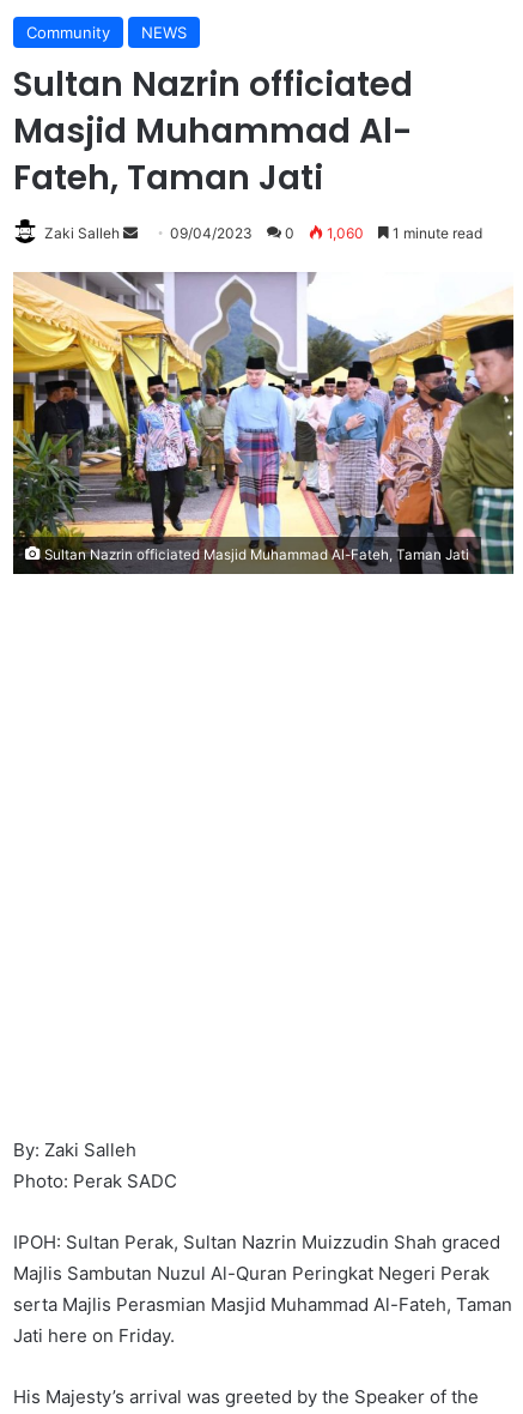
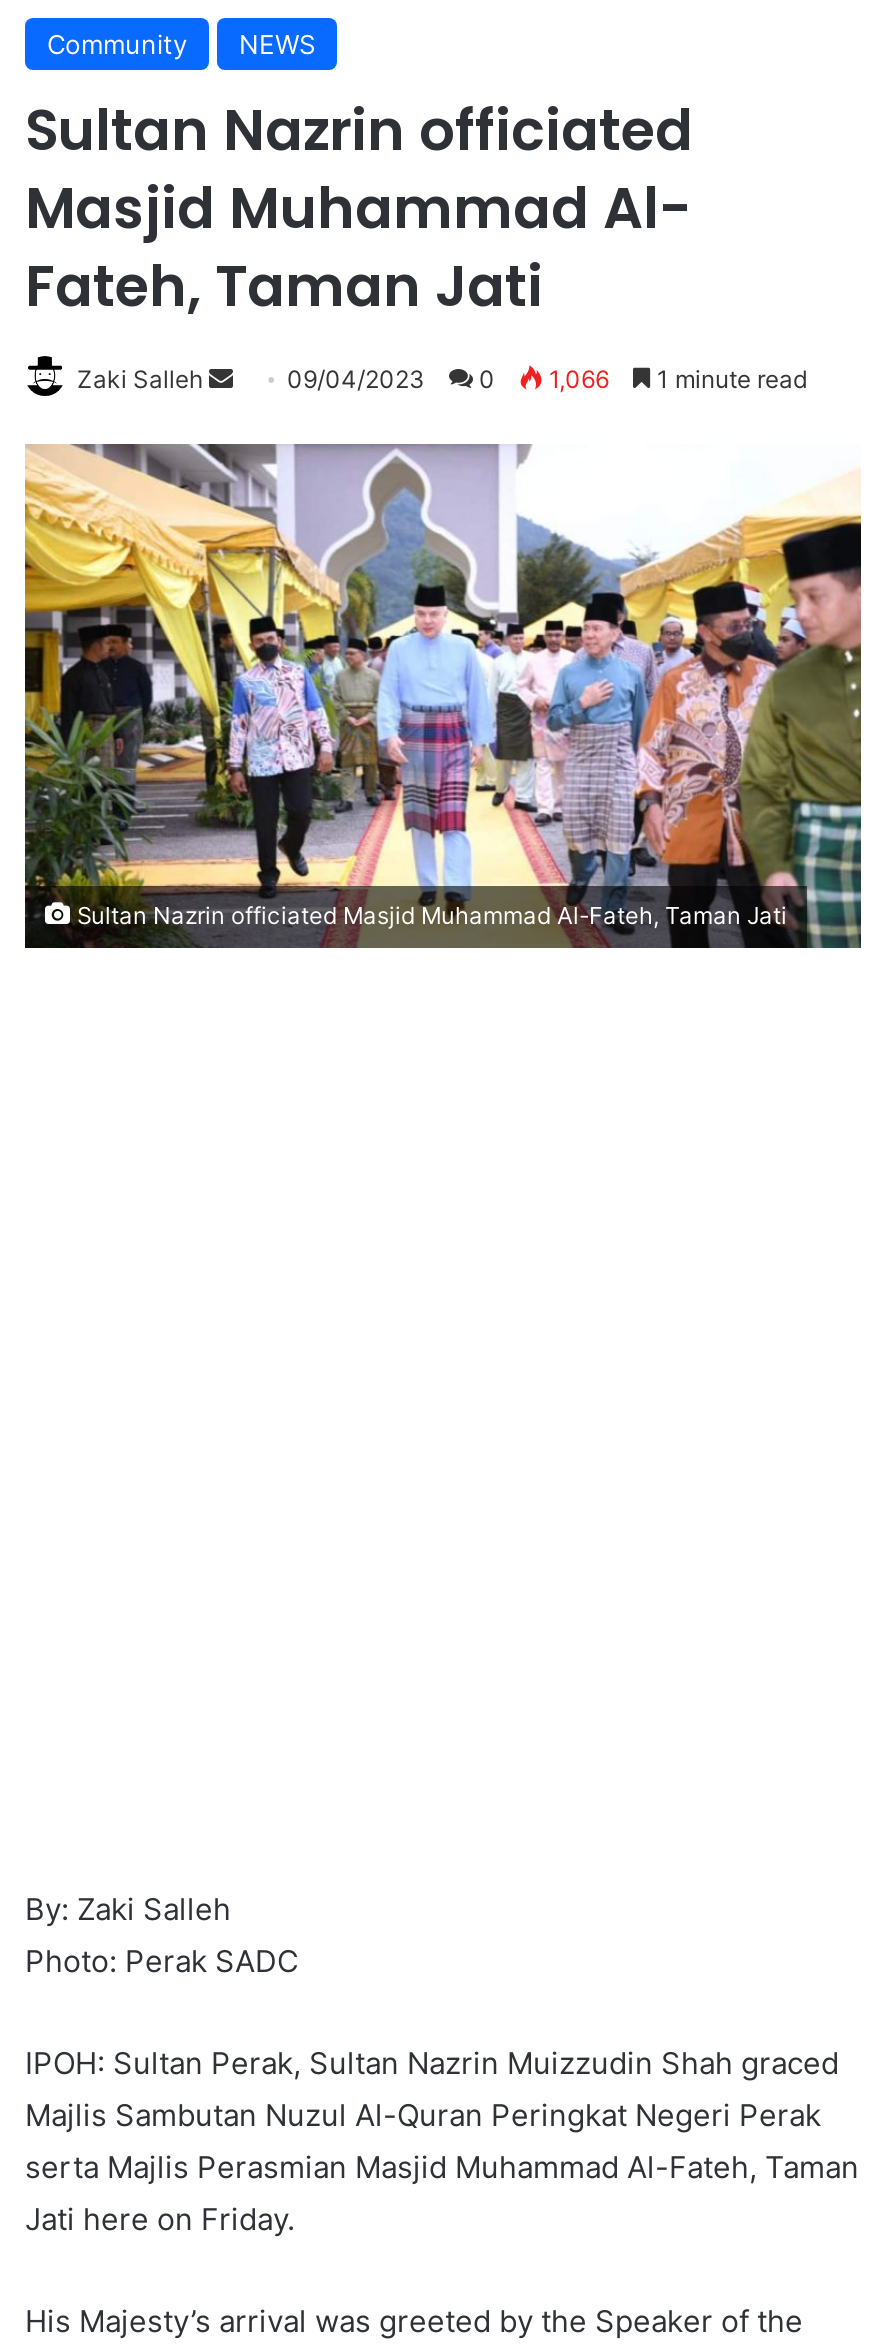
- 1,060
+ 1,066
